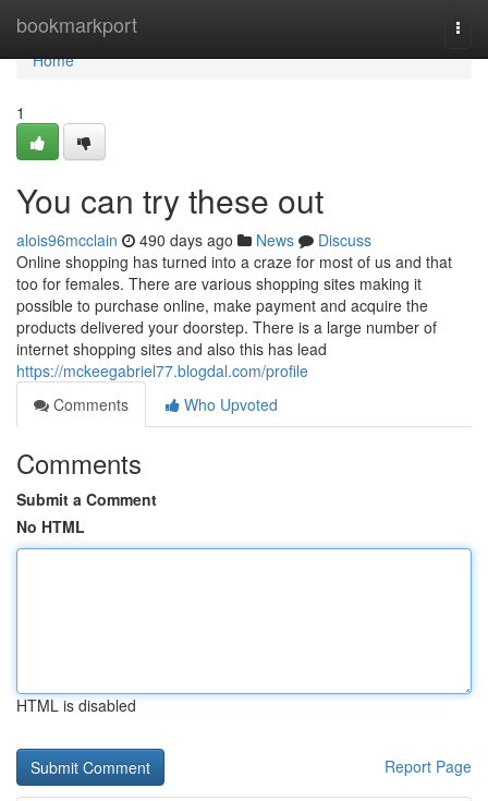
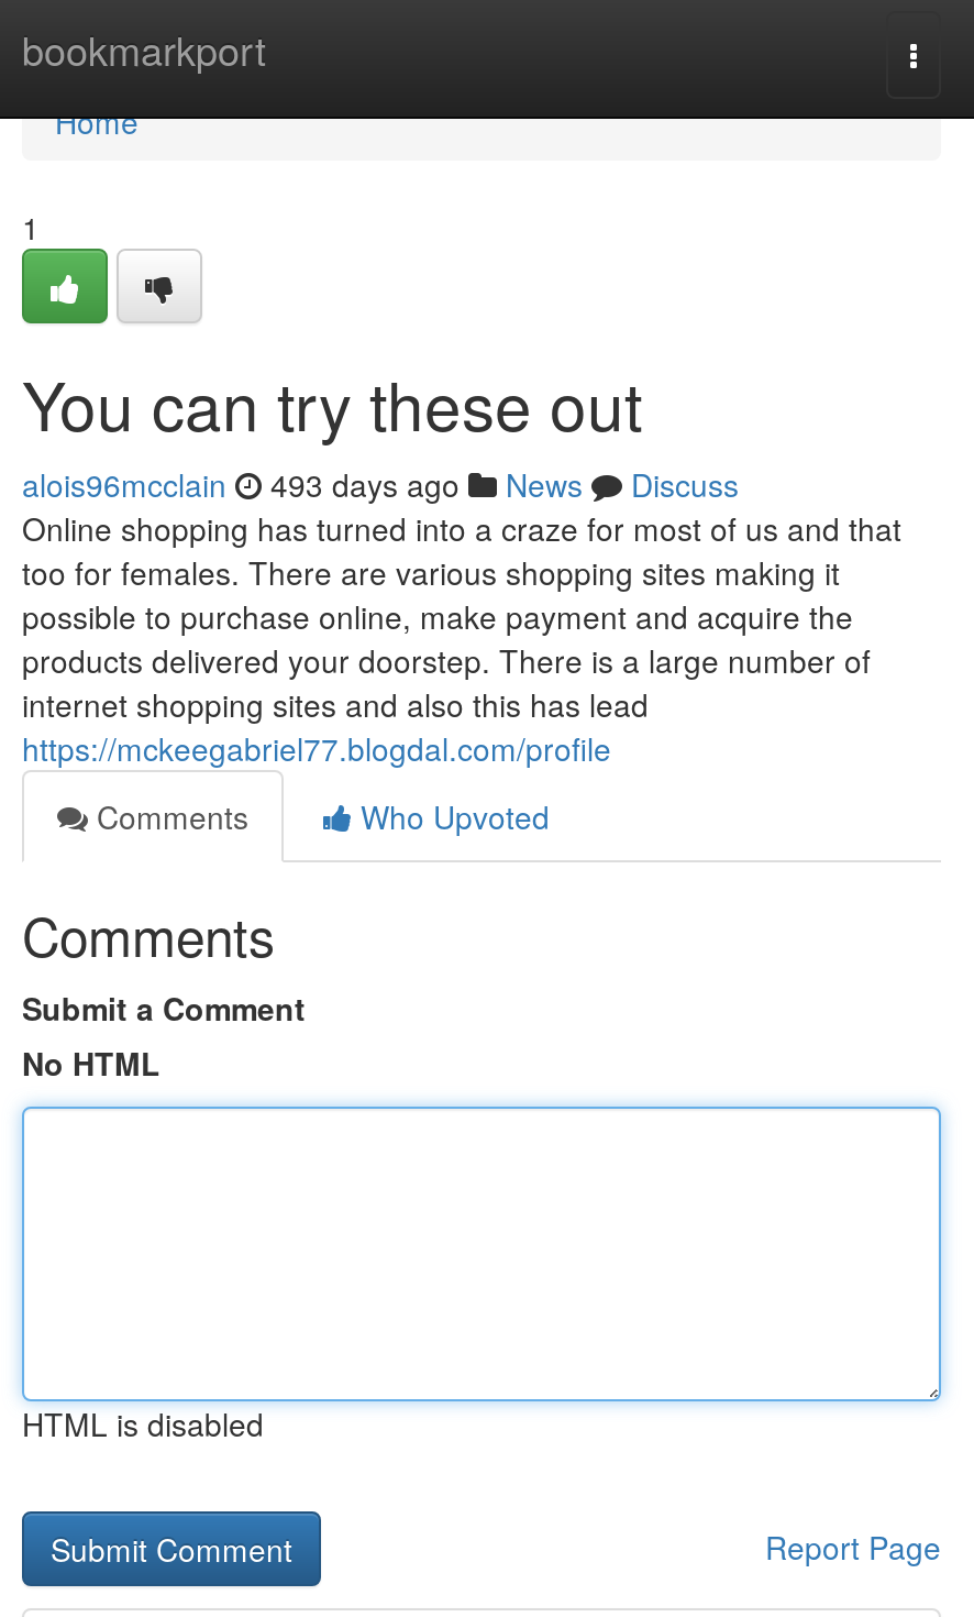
- alois96mcclain 490 days ago News Discuss
+ alois96mcclain 493 days ago News Discuss
